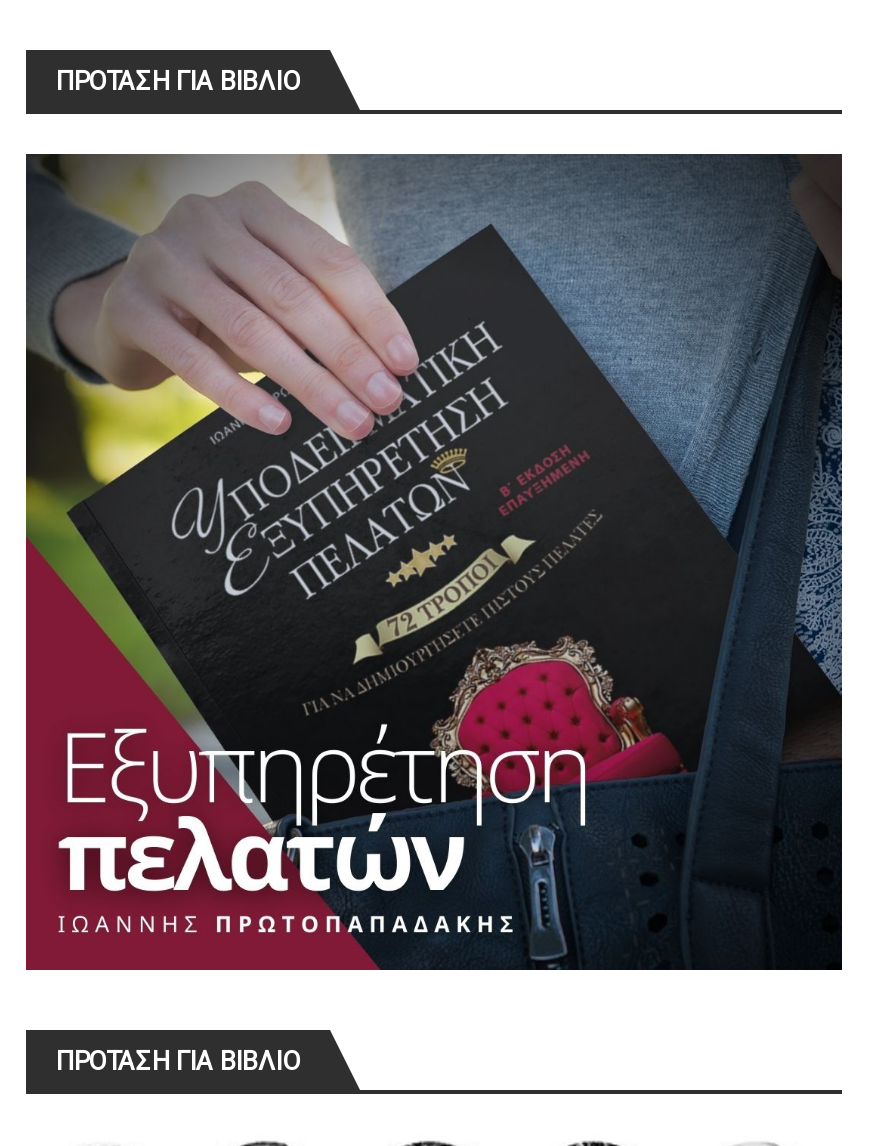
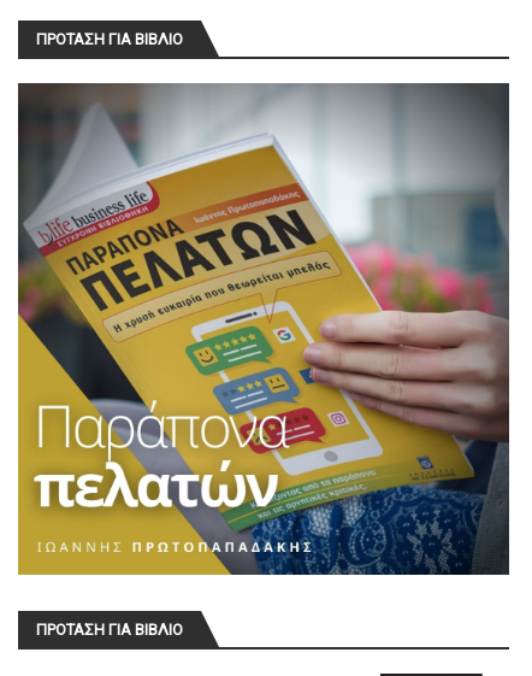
- [image]
+ [image]
